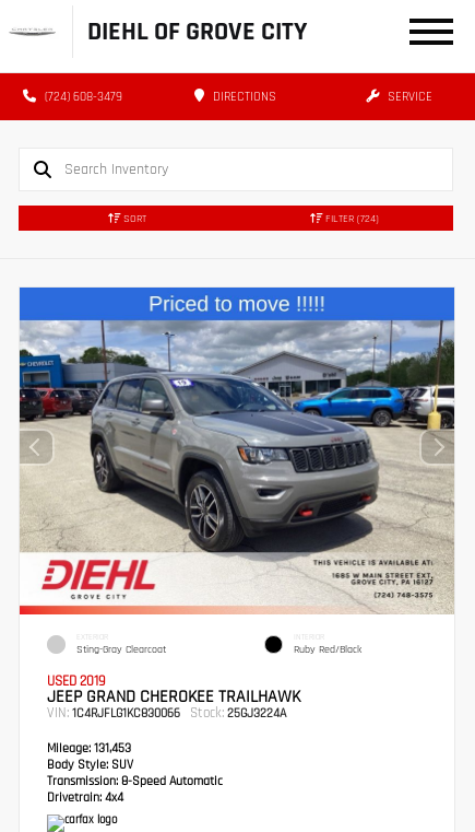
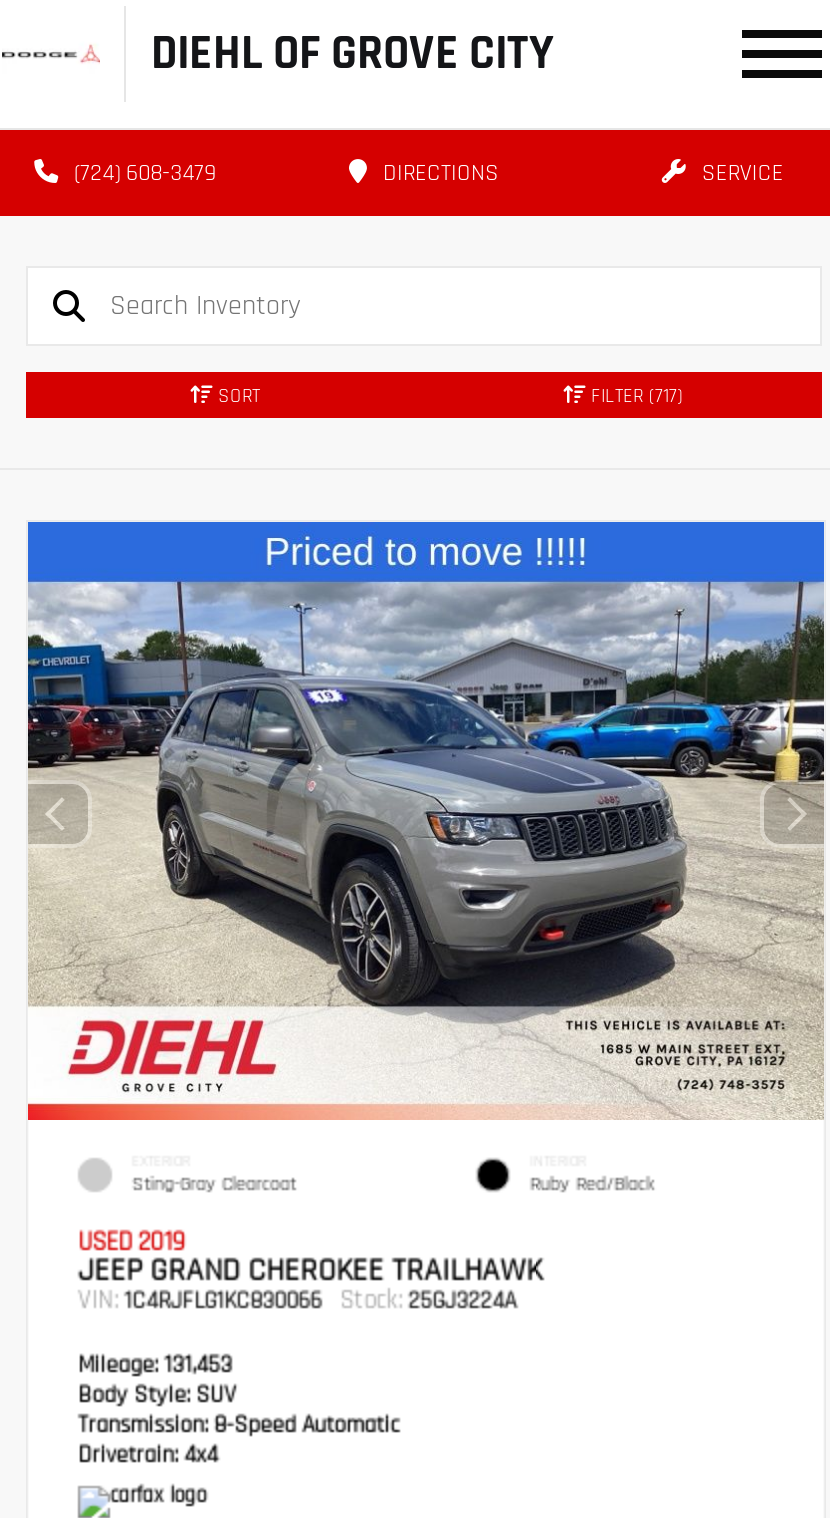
- FILTER (724)
+ FILTER (717)
